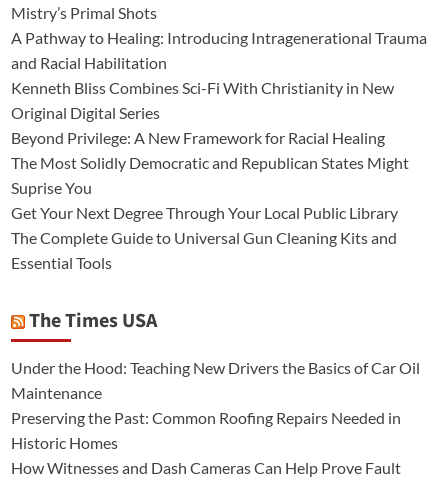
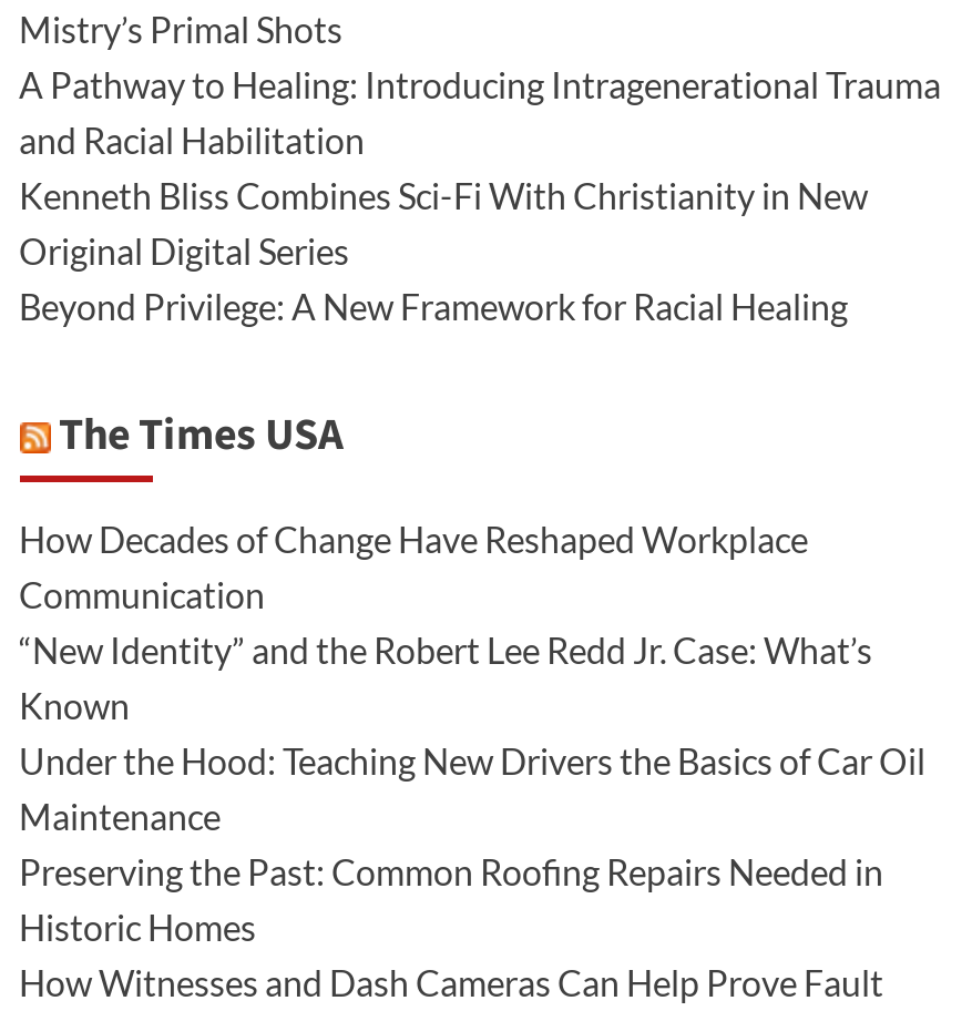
- The Most Solidly Democratic and Republican States Might
- Suprise You
- Get Your Next Degree Through Your Local Public Library
- The Complete Guide to Universal Gun Cleaning Kits and
- Essential Tools

moved up: The Times USA

+ How Decades of Change Have Reshaped Workplace
+ Communication
+ “New Identity” and the Robert Lee Redd Jr. Case: What’s
+ Known
